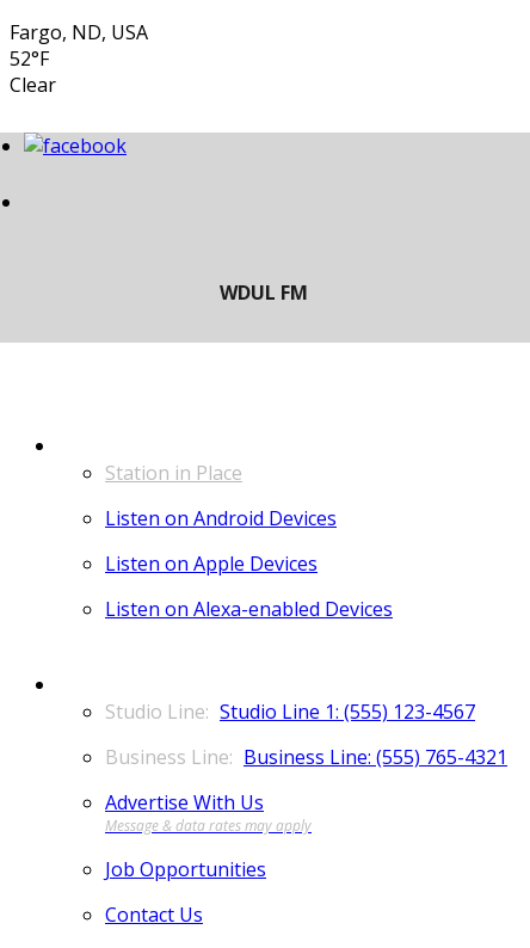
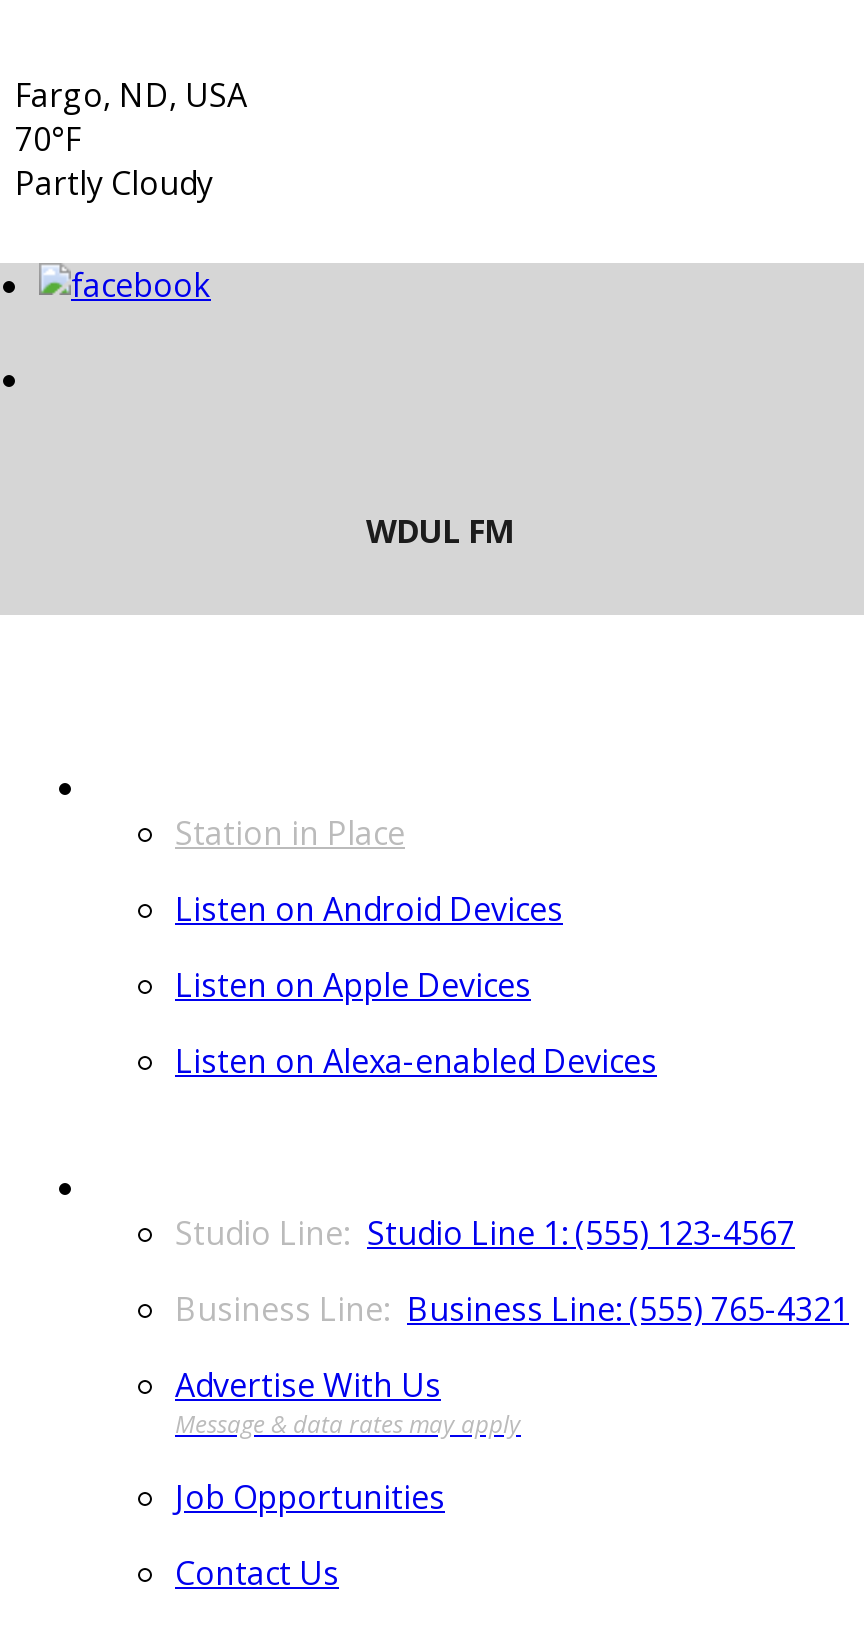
- 52°F
- Clear
+ 70°F
+ Partly Cloudy
